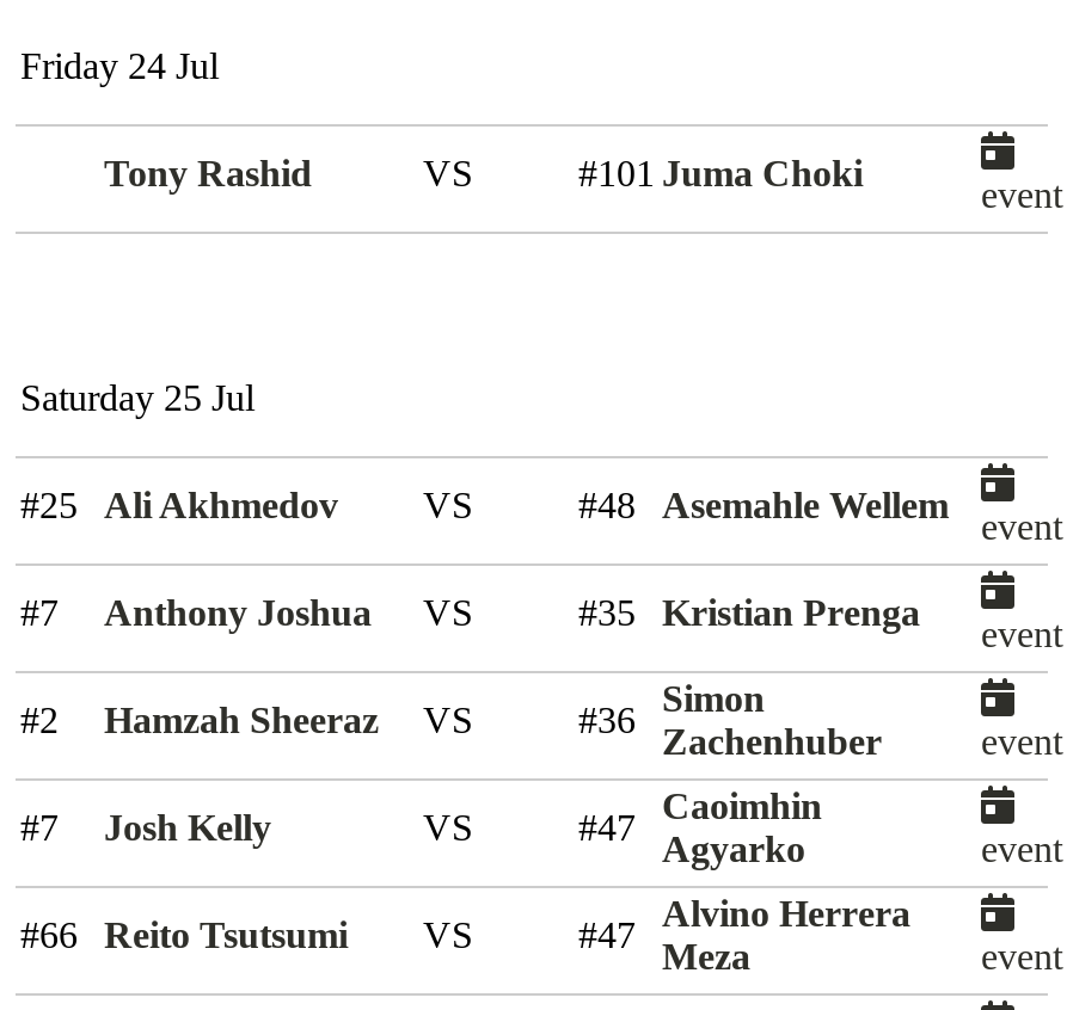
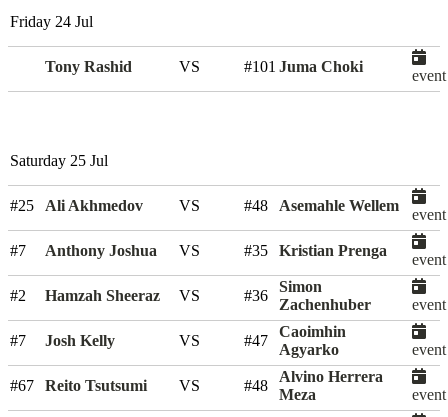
- #66 Reito Tsutsumi VS
+ #67 Reito Tsutsumi VS

- #47
+ #48
